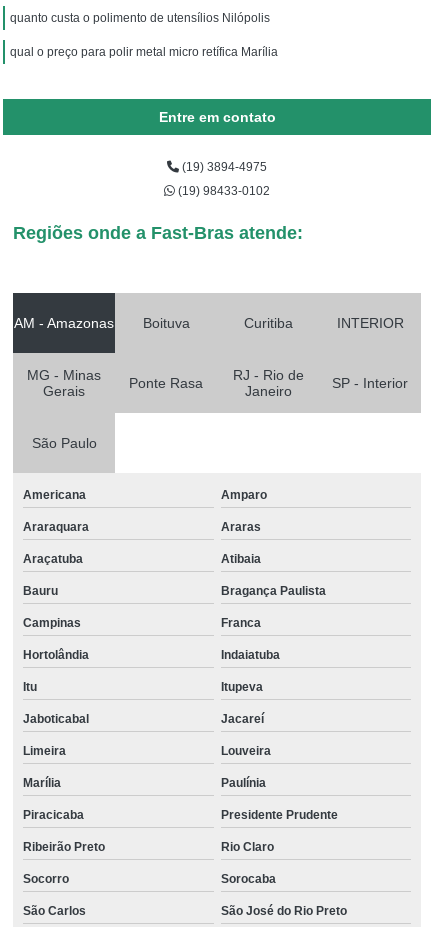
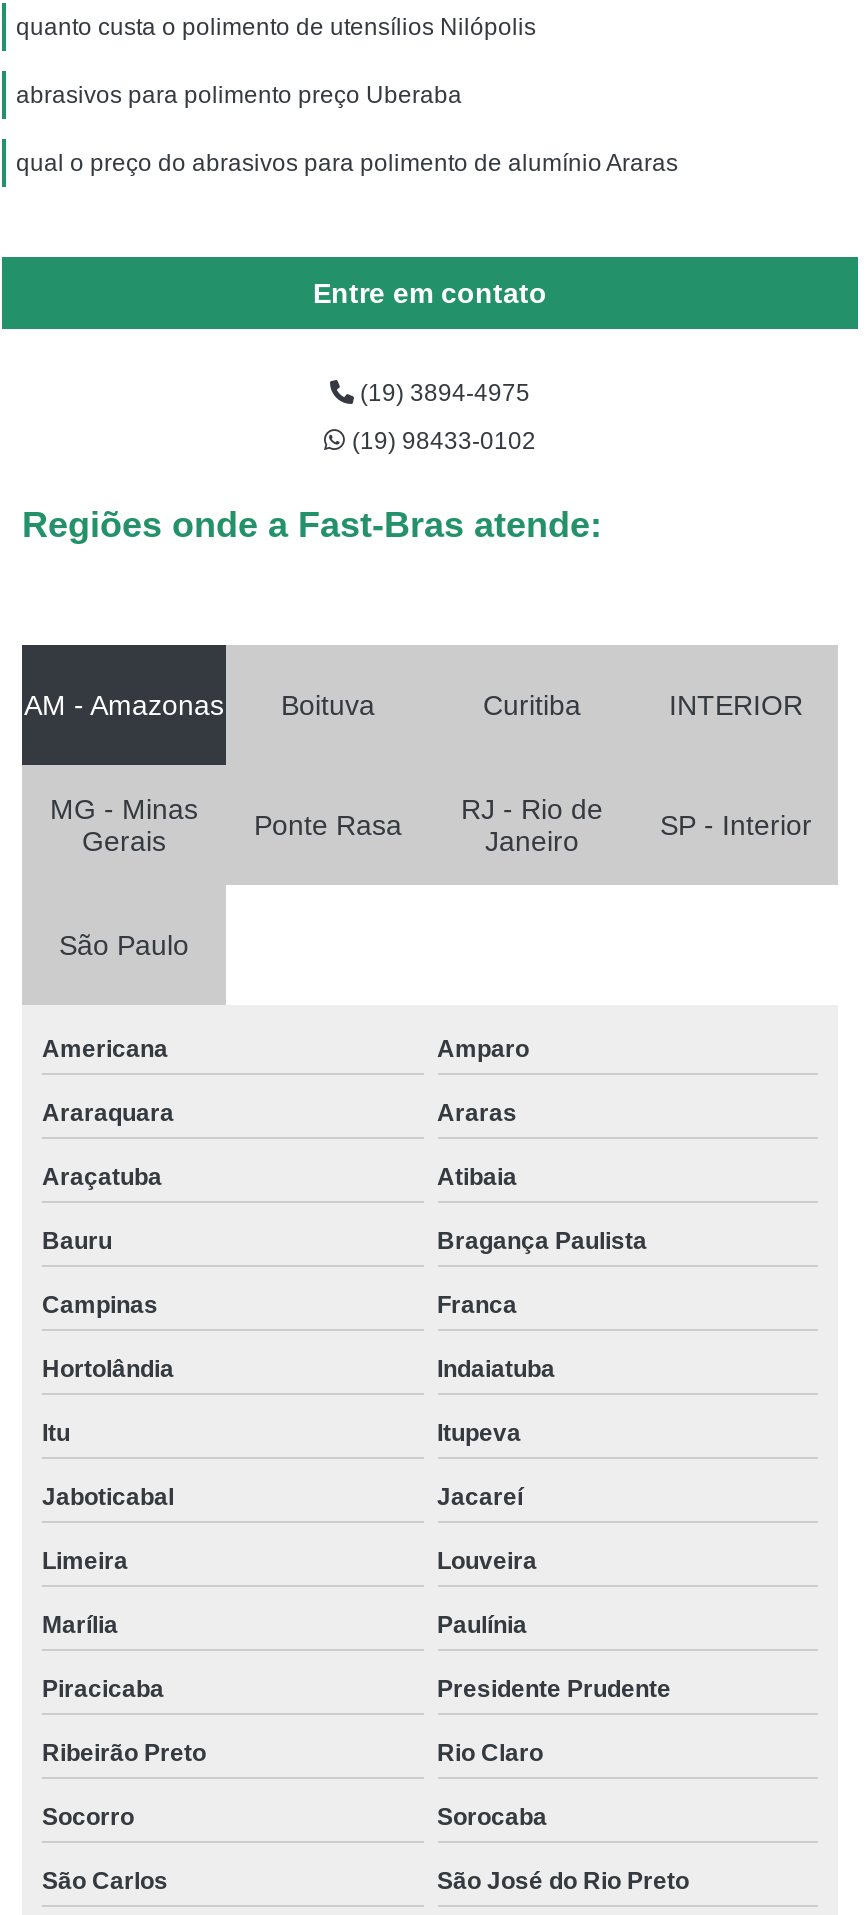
- qual o preço para polir metal micro retífica Marília
+ abrasivos para polimento preço Uberaba
+ qual o preço do abrasivos para polimento de alumínio Araras
